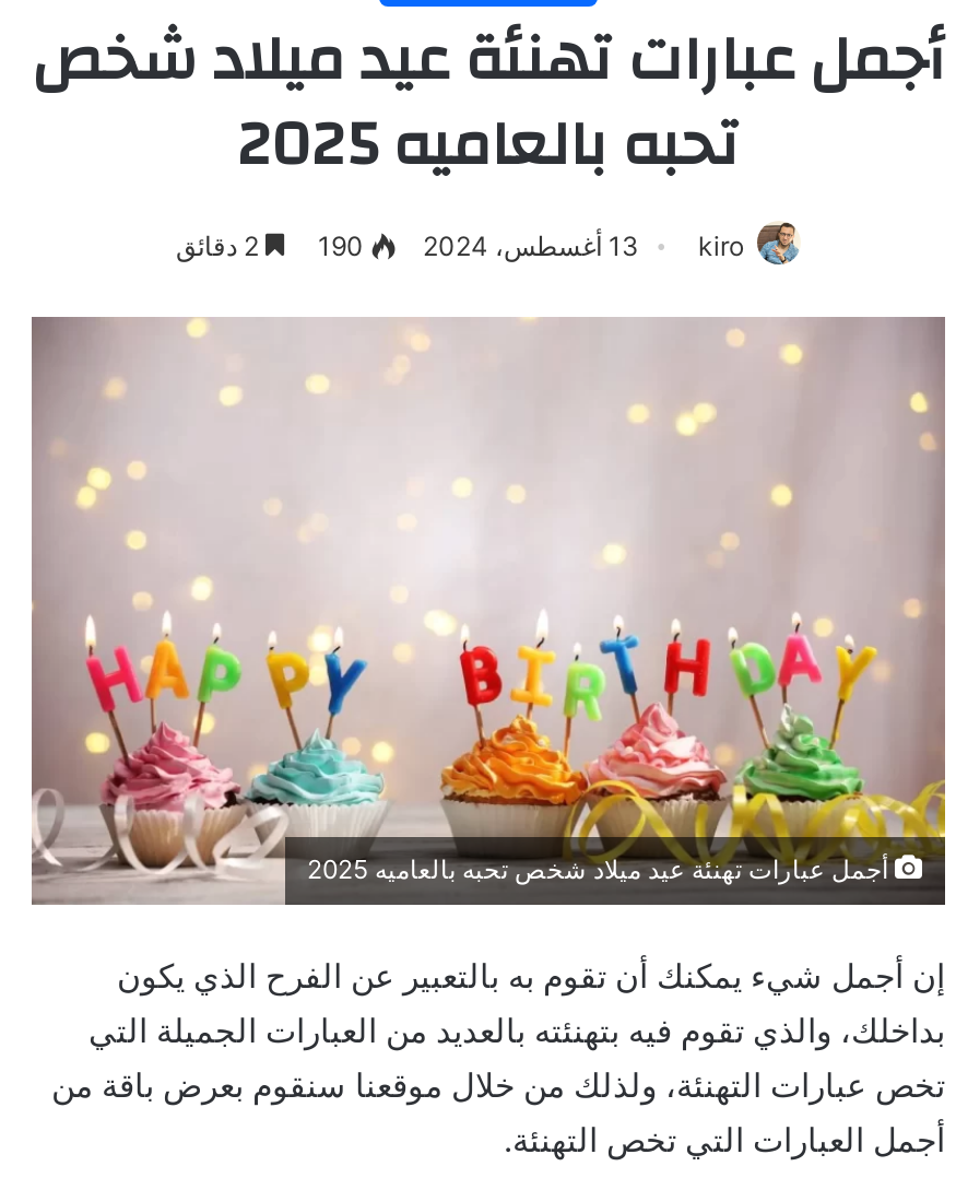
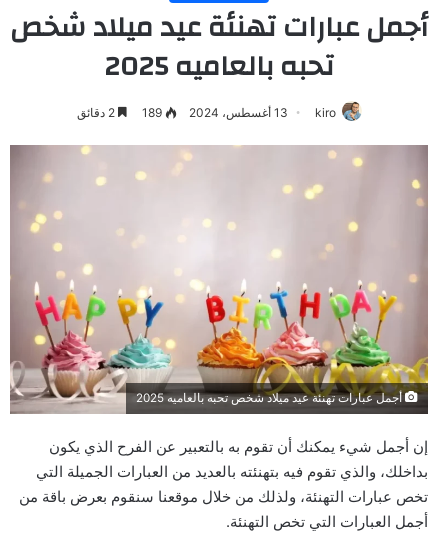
- 190
+ 189
